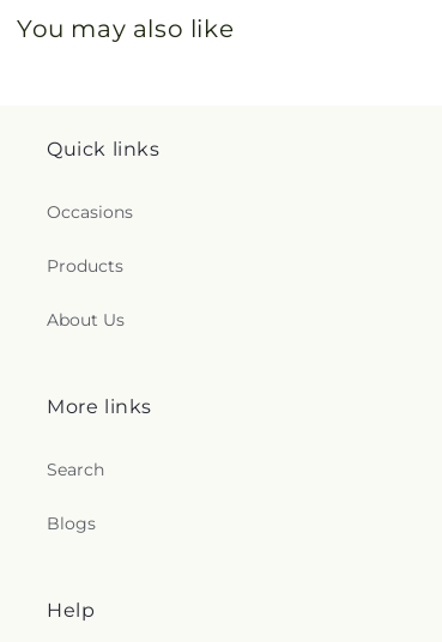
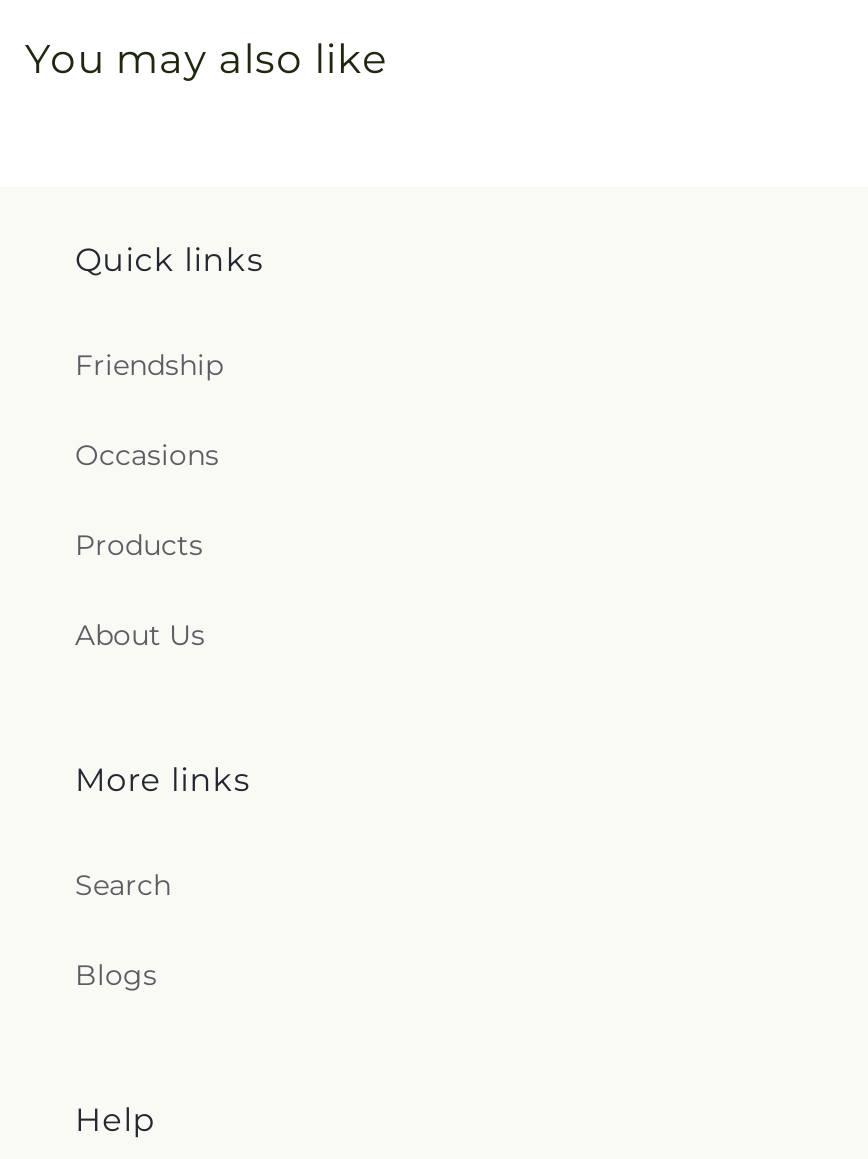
+ Friendship
